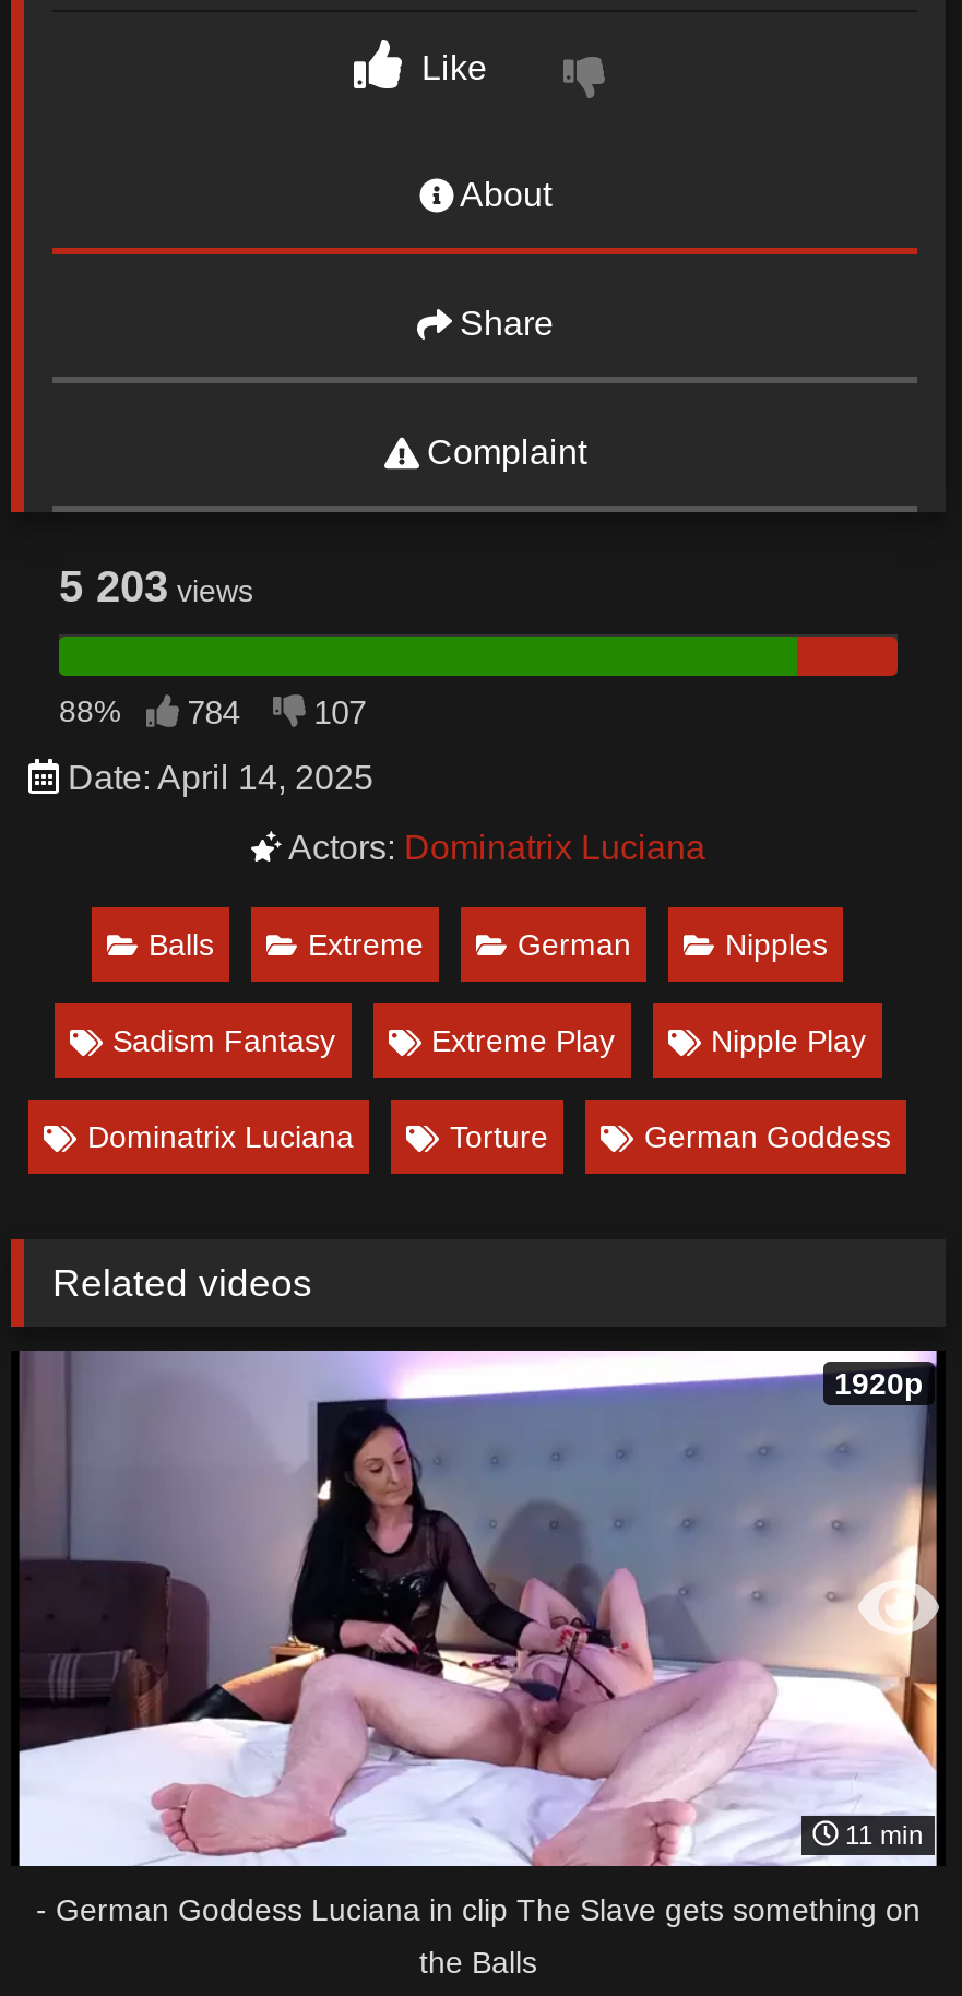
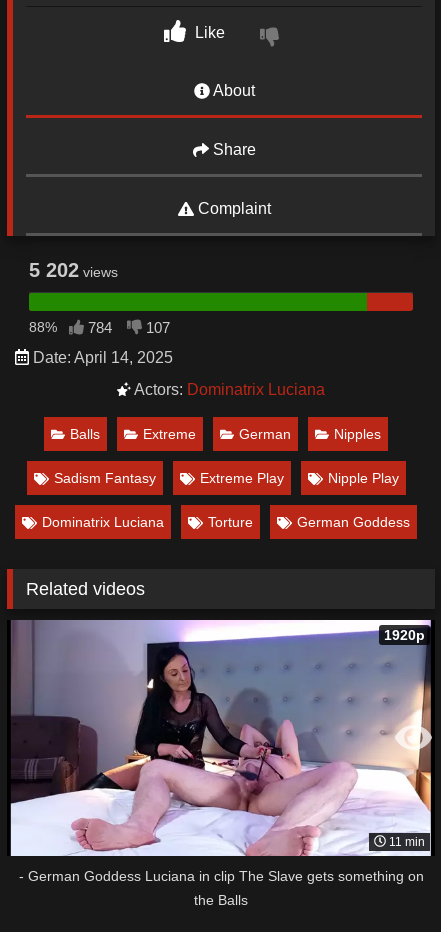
- 5 203 views
+ 5 202 views
